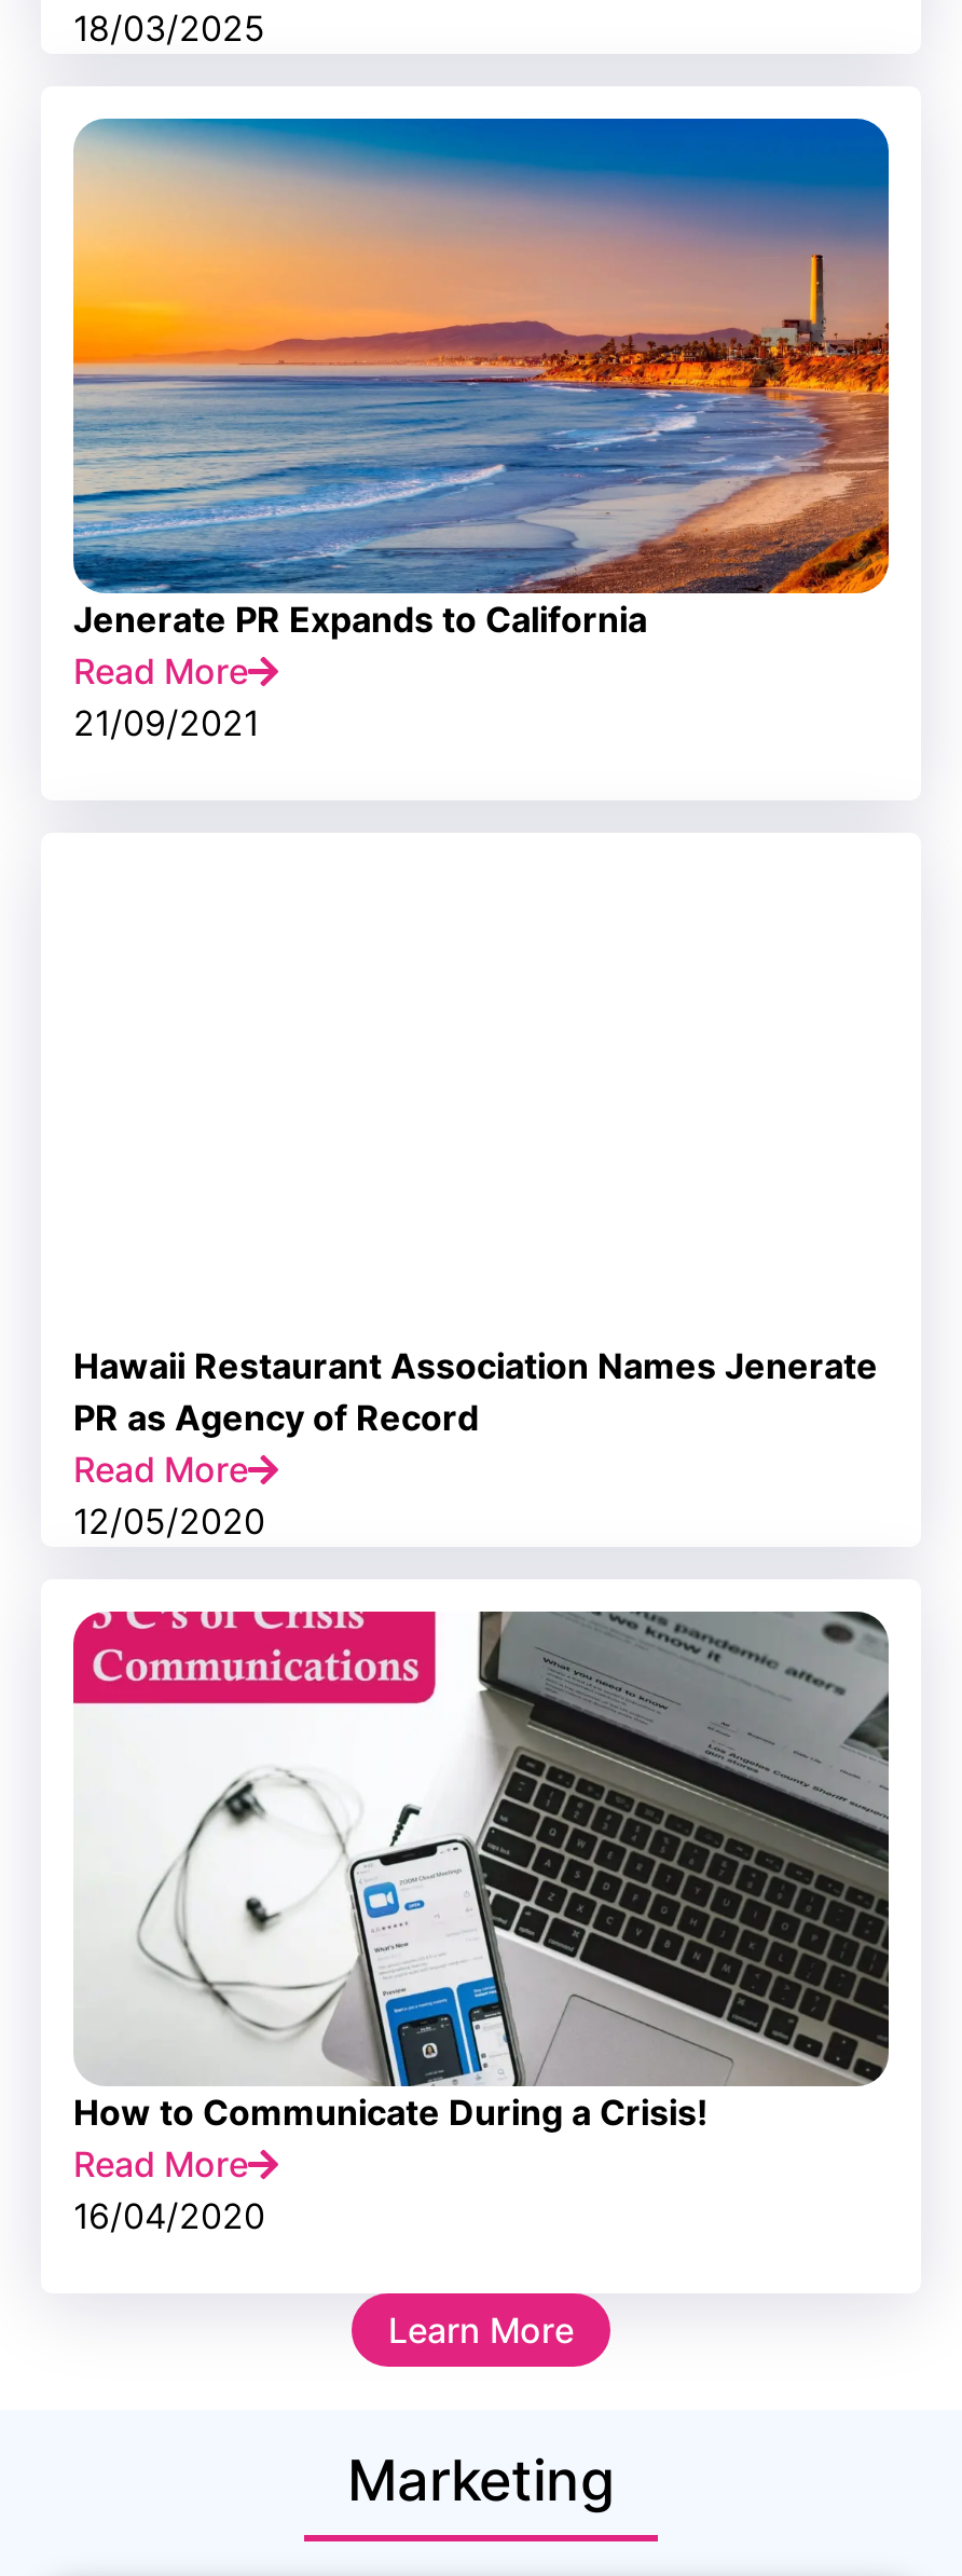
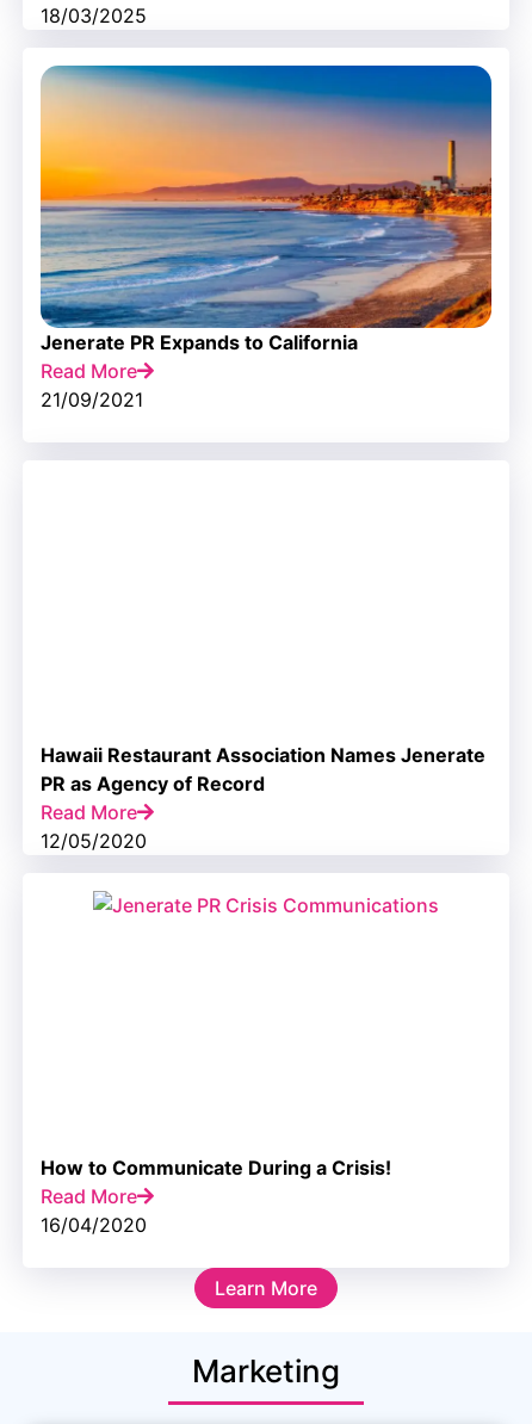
- [image]
